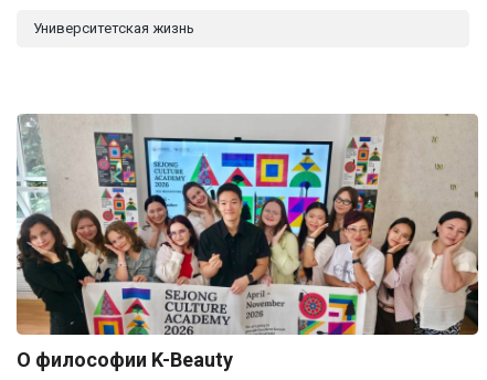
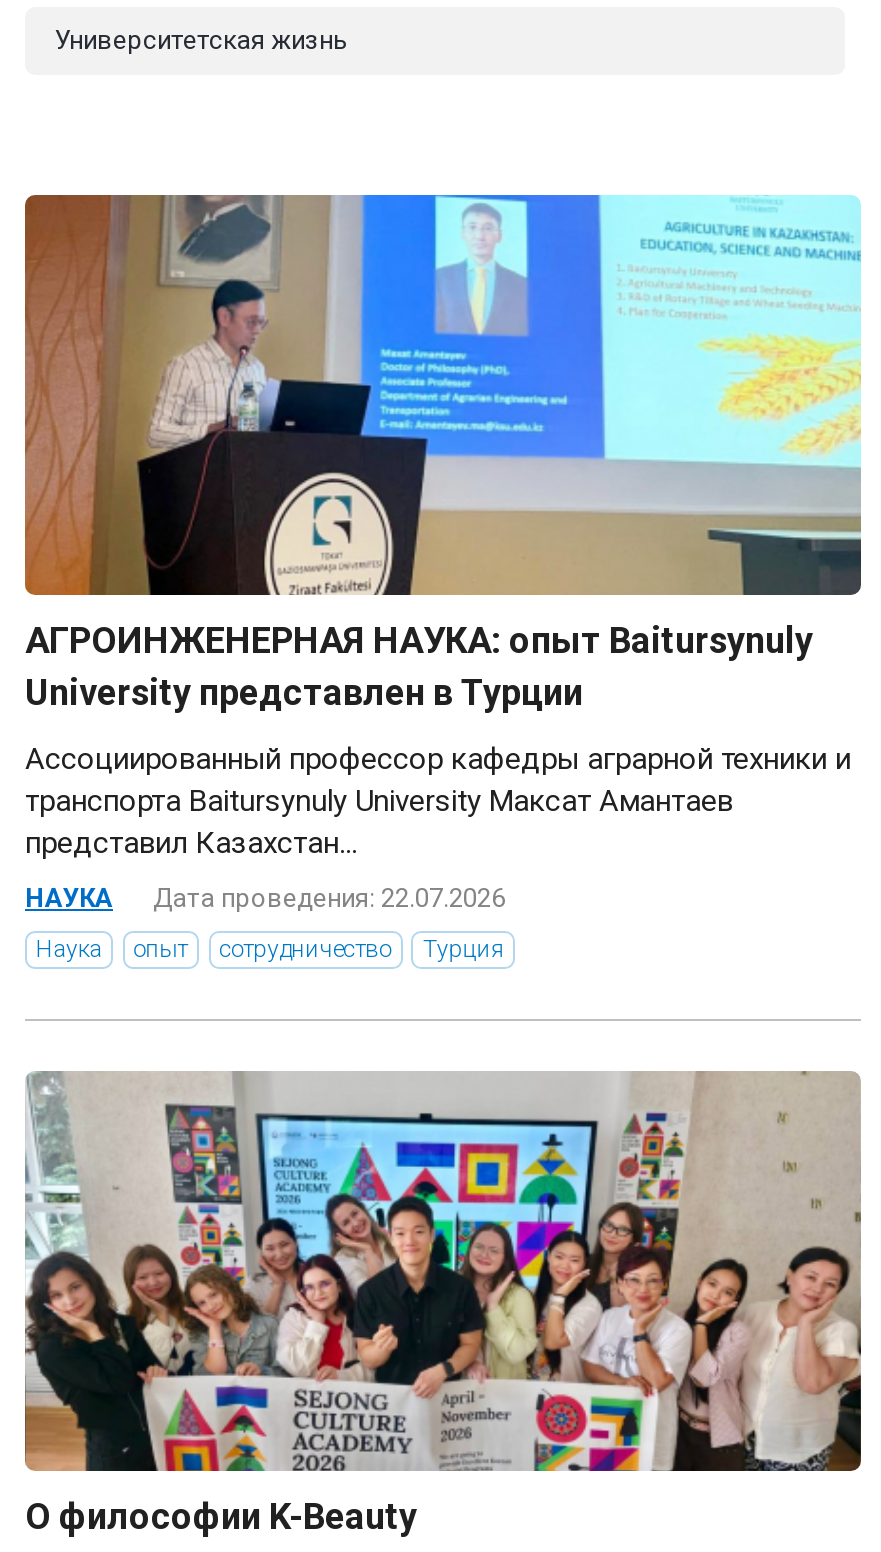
+ [image]
+ АГРОИНЖЕНЕРНАЯ НАУКА: опыт Baitursynuly
+ University представлен в Турции
+ Ассоциированный профессор кафедры аграрной техники и
+ транспорта Baitursynuly University Максат Амантаев
+ представил Казахстан...
+ НАУКА
+ Дата проведения: 22.07.2026
+ Наука
+ опыт
+ сотрудничество
+ Турция
